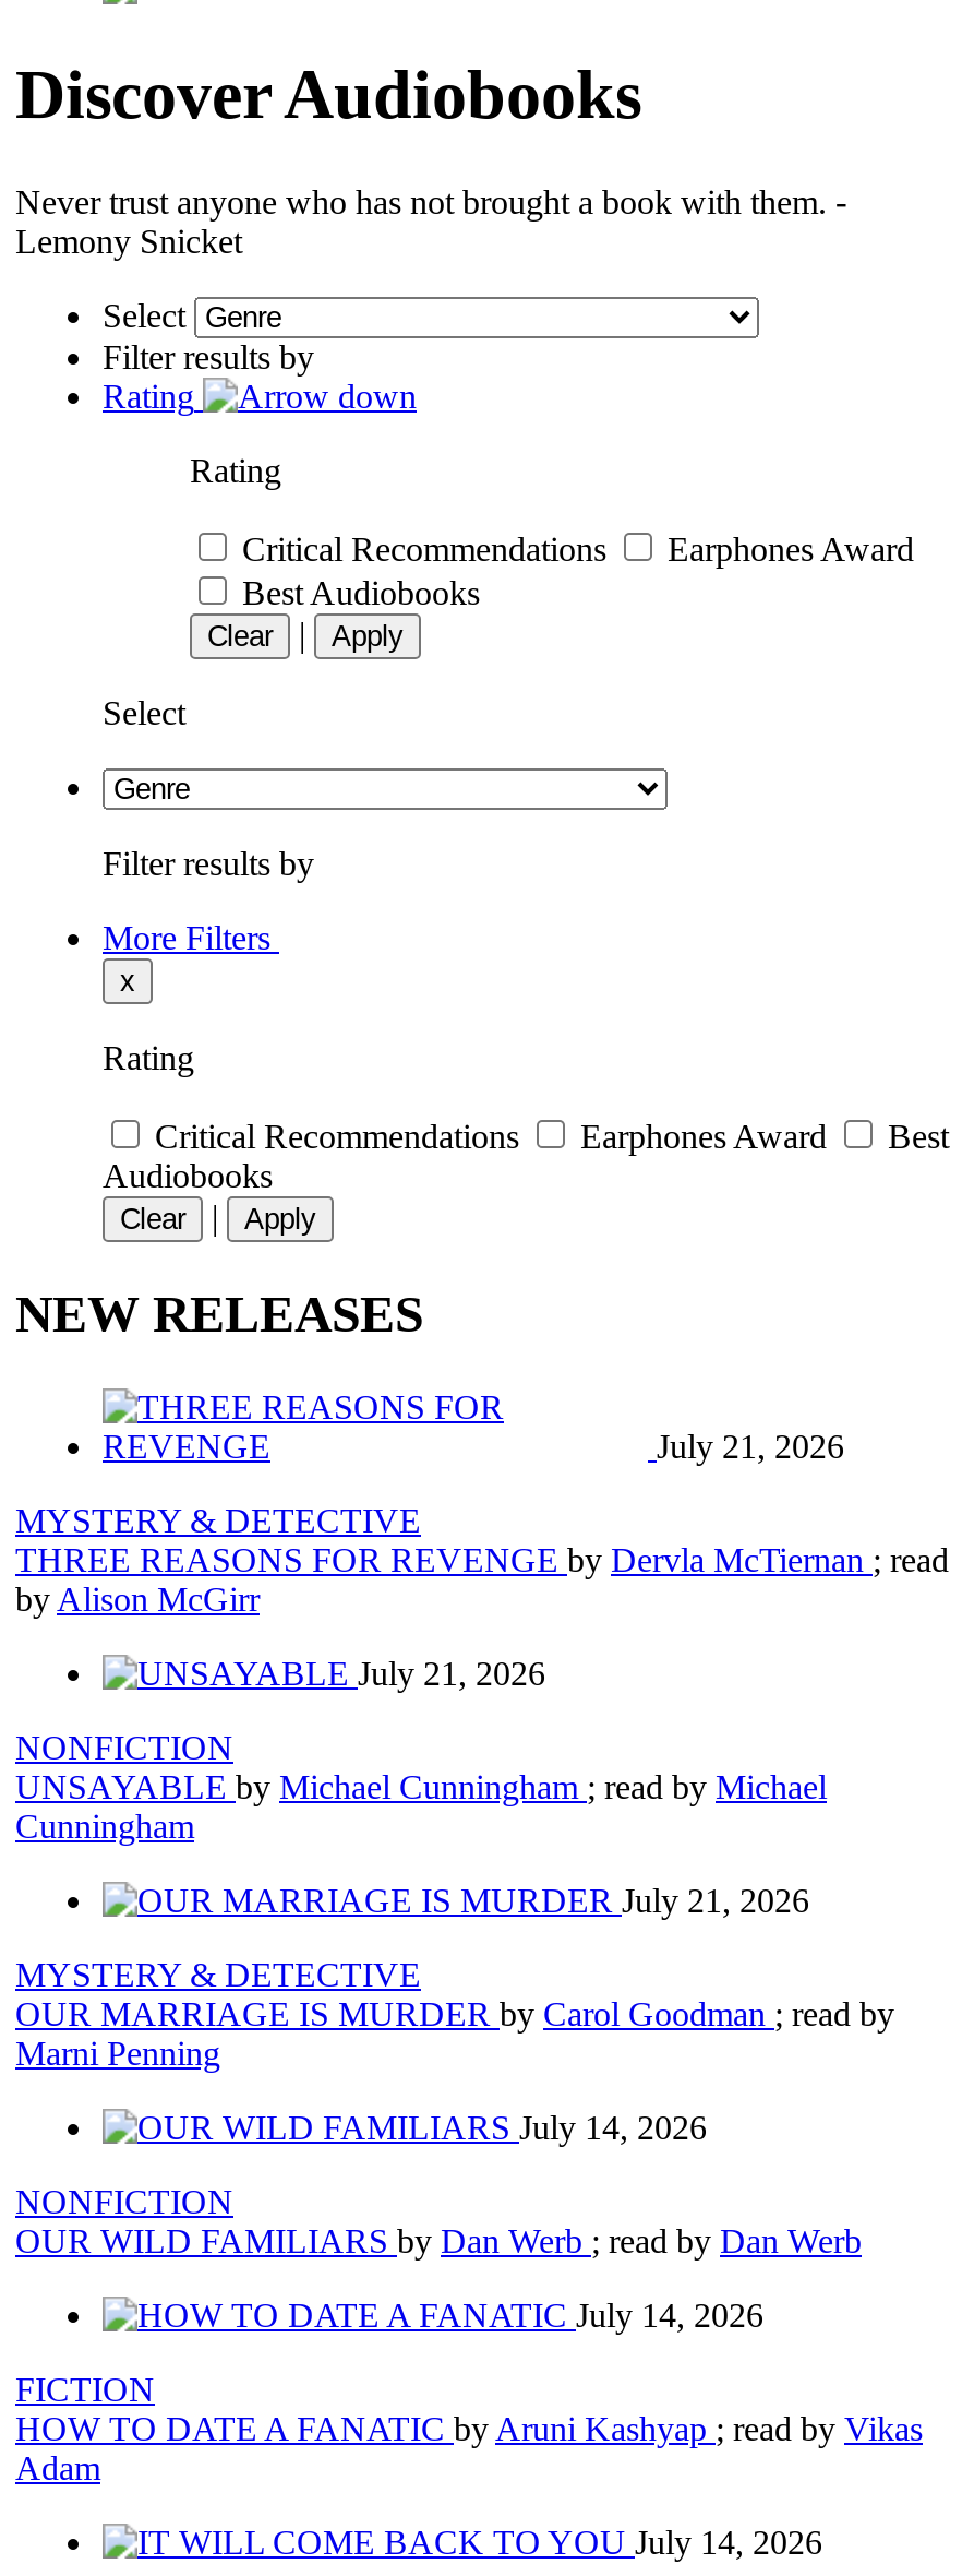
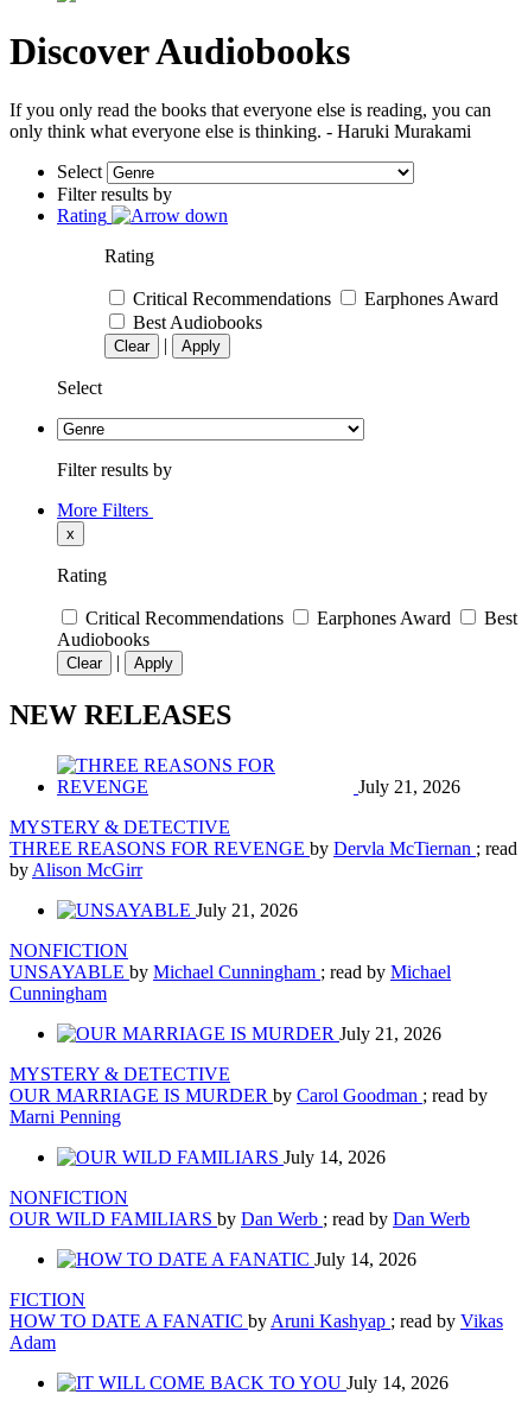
- Never trust anyone who has not brought a book with them. -
- Lemony Snicket
+ If you only read the books that everyone else is reading, you can
+ only think what everyone else is thinking. - Haruki Murakami
